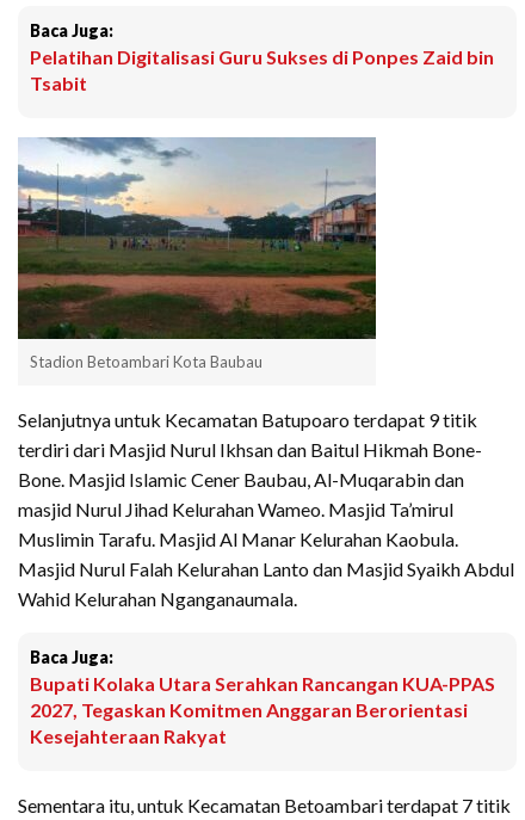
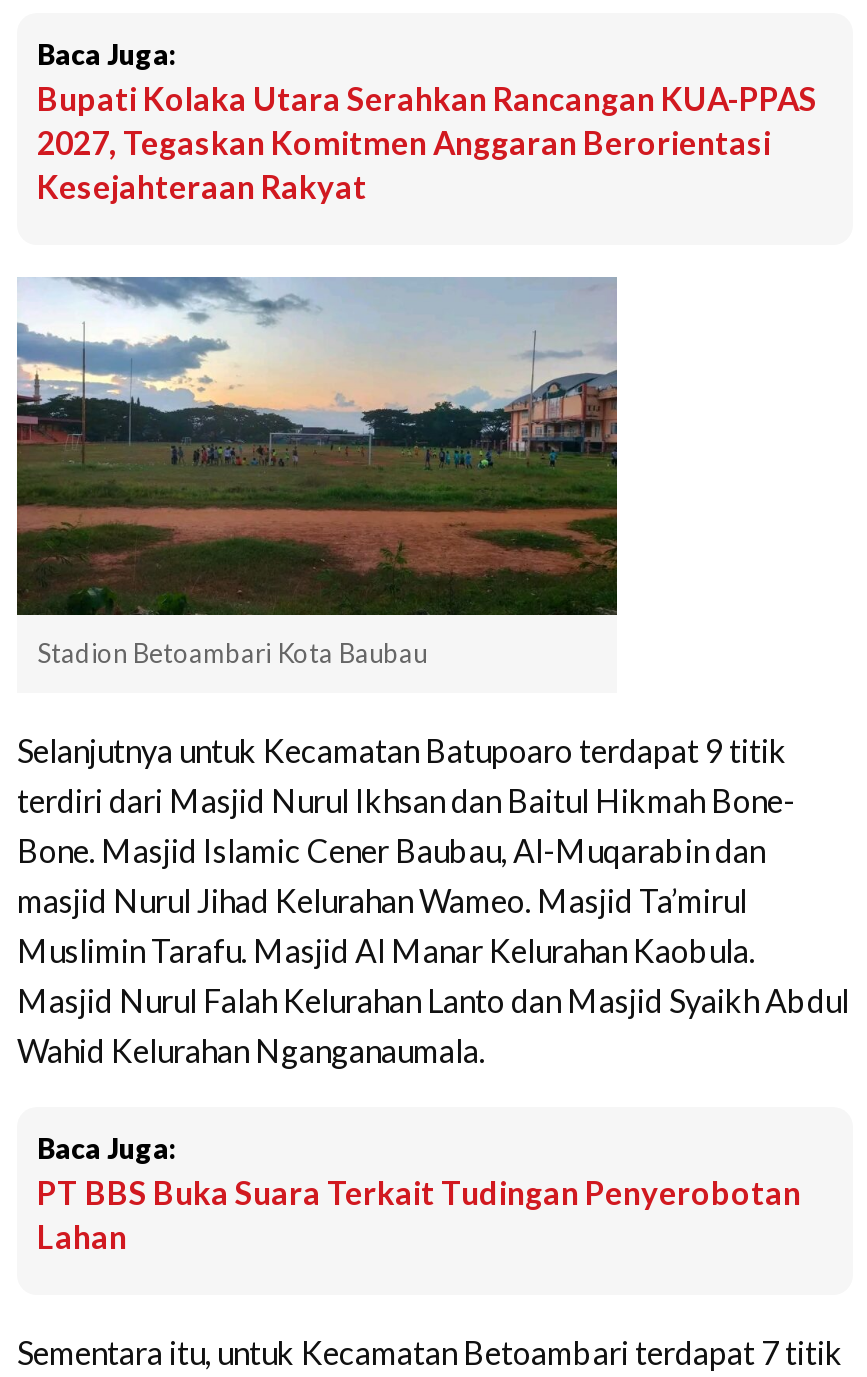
- Pelatihan Digitalisasi Guru Sukses di Ponpes Zaid bin
- Tsabit

moved down: [image] | Stadion Betoambari Kota Baubau | Selanjutnya untuk Kecamatan Batupoaro terdapat 9 titik | ... | Wahid Kelurahan Nganganaumala. | Baca Juga:

moved up: Bupati Kolaka Utara Serahkan Rancangan KUA-PPAS | 2027, Tegaskan Komitmen Anggaran Berorientasi | Kesejahteraan Rakyat

+ PT BBS Buka Suara Terkait Tudingan Penyerobotan
+ Lahan
